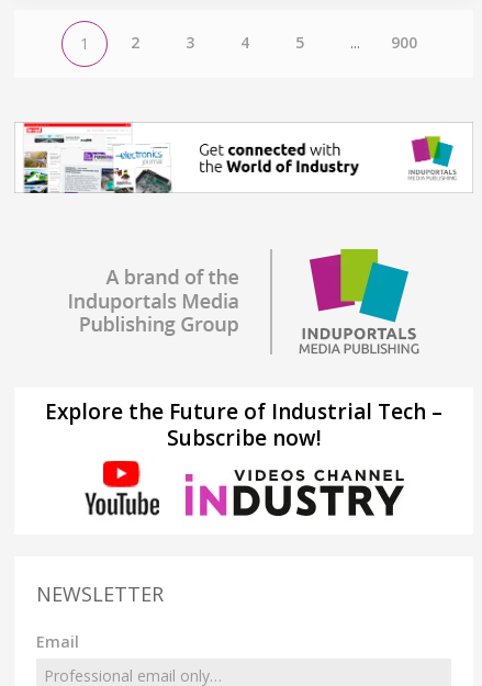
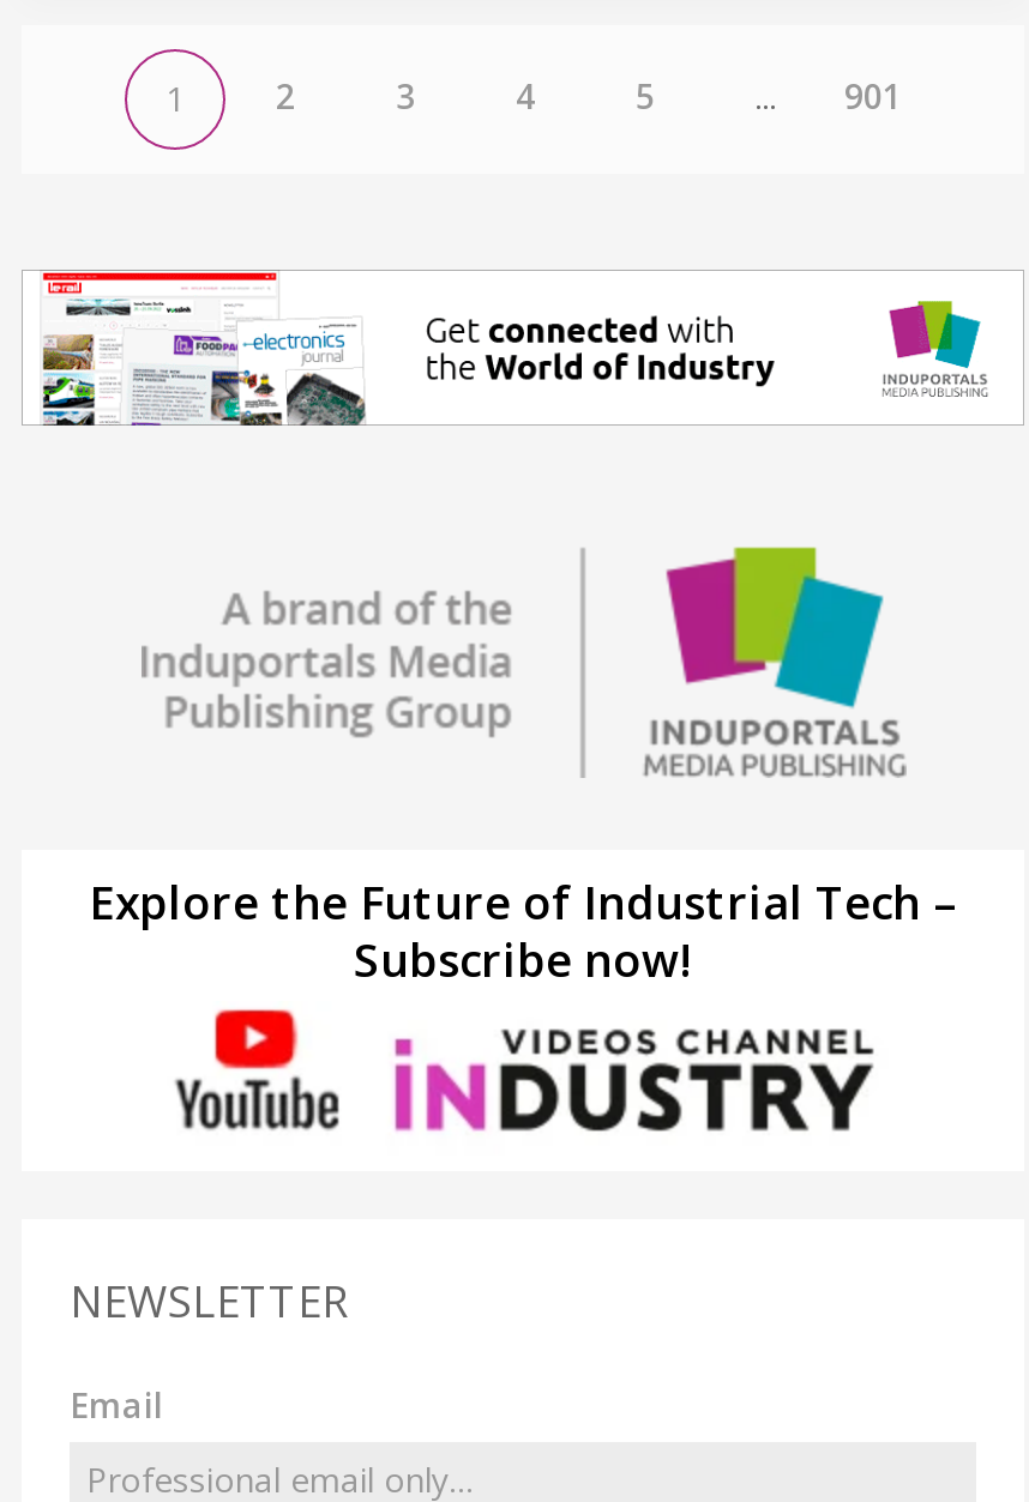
- 900
+ 901
